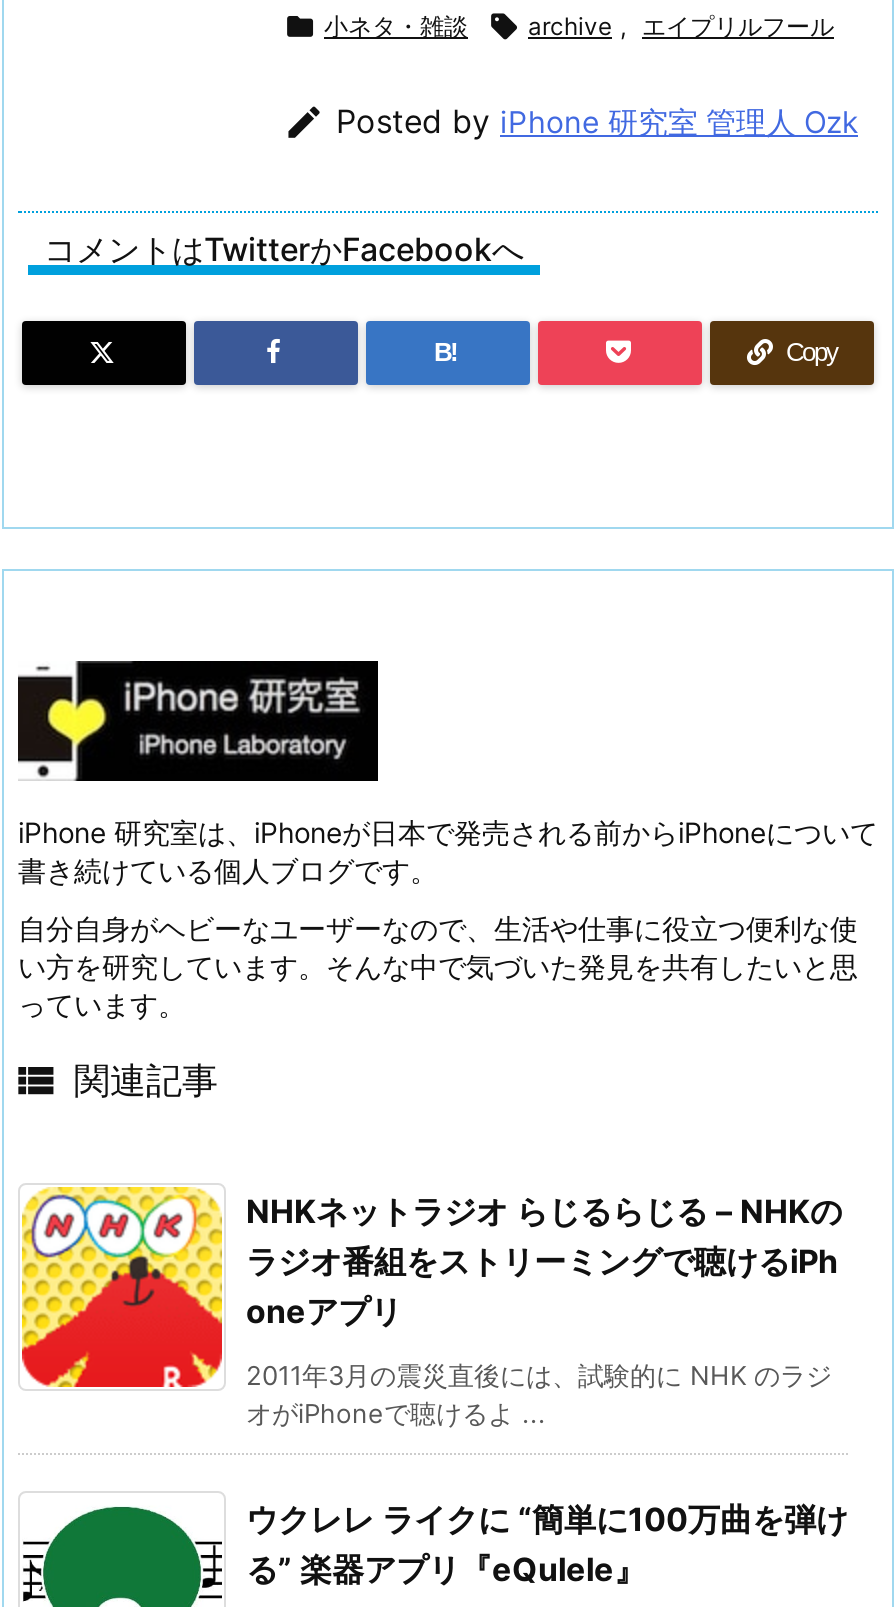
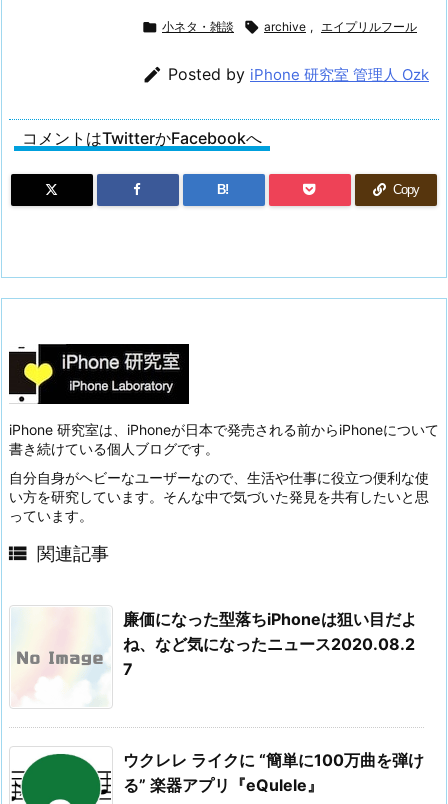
- [image]
- NHKネットラジオ らじるらじる – NHKの
- ラジオ番組をストリーミングで聴けるiPh
- oneアプリ
- 2011年3月の震災直後には、試験的に NHK のラジ
- オがiPhoneで聴けるよ ...
+ [image]
+ 廉価になった型落ちiPhoneは狙い目だよ
+ ね、など気になったニュース2020.08.2
+ 7
